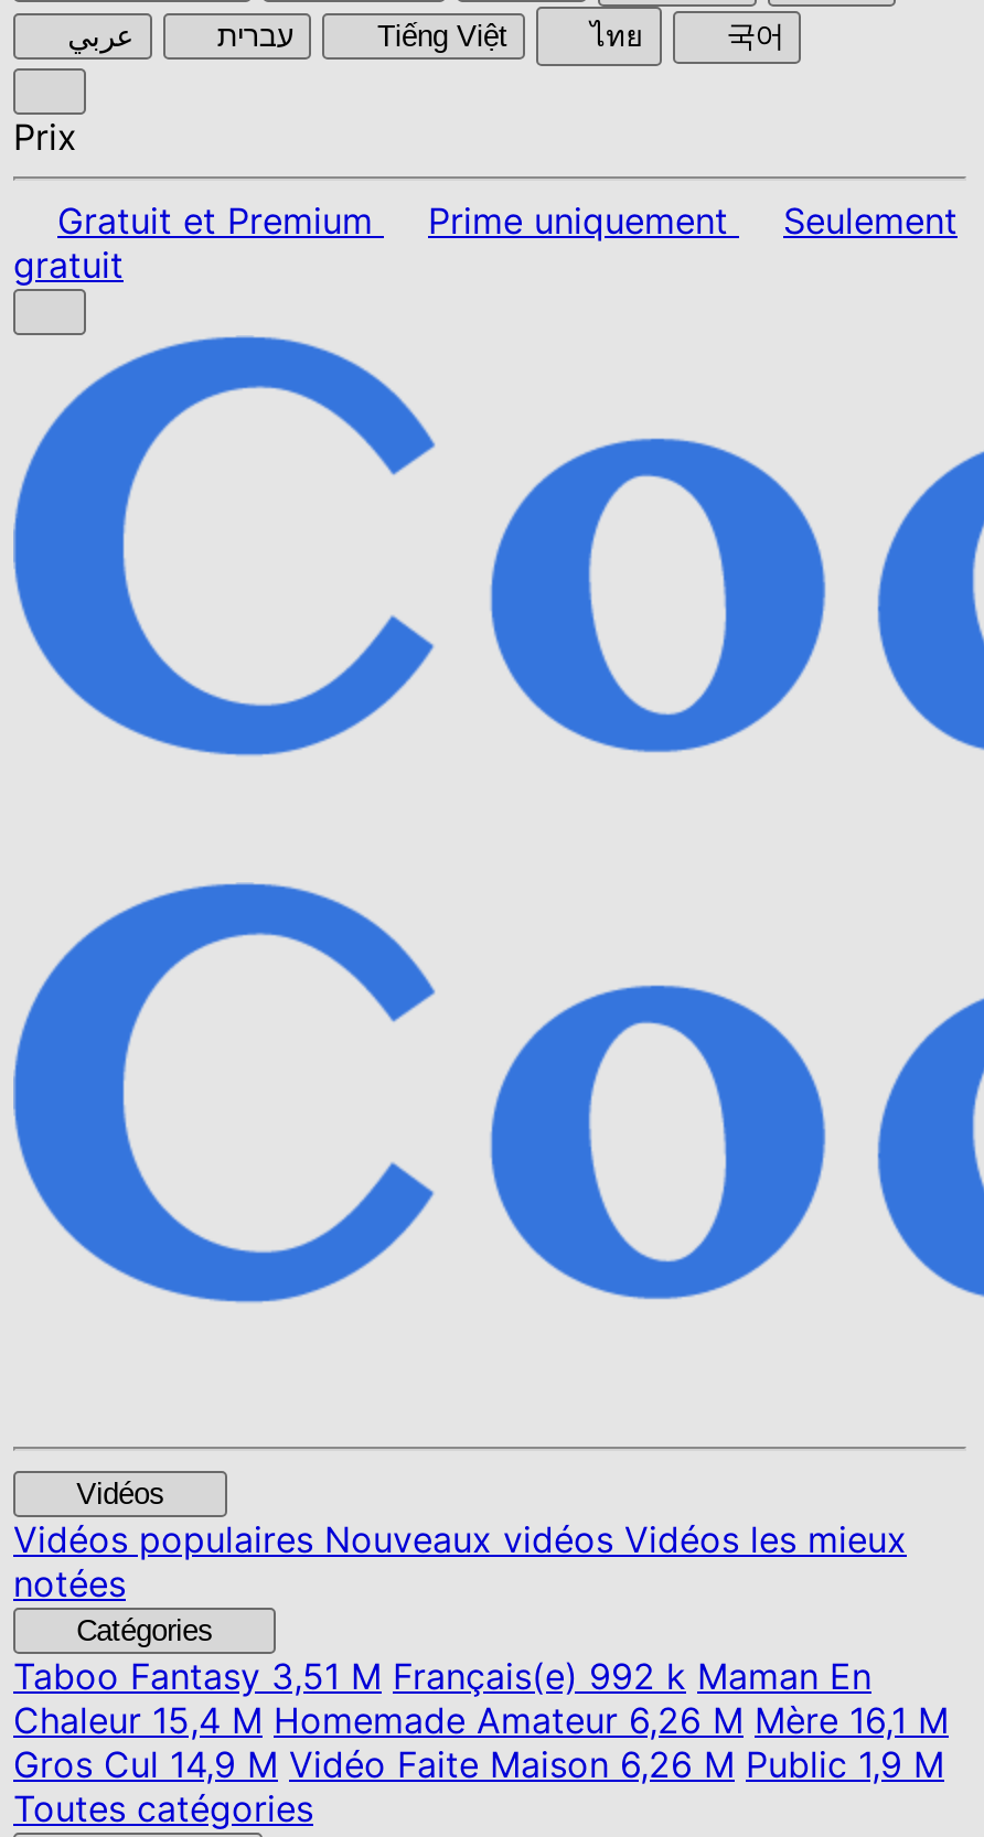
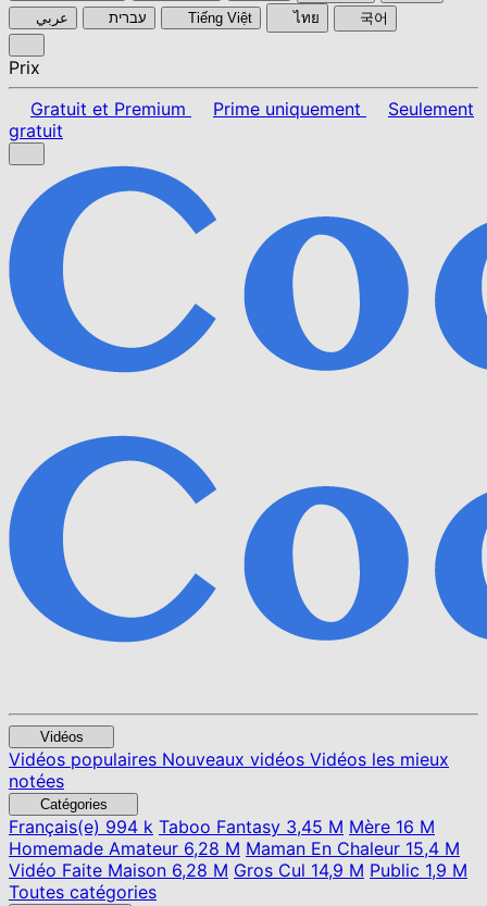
- Taboo Fantasy3,51 M Français(e) 992 k Maman En
- Chaleur 15,4 M Homemade Amateur 6,26 M Mère 16,1 M
- Gros Cul 14,9 M Vidéo Faite Maison 6,26 M Public 1,9 M
+ Français(e)994 k Taboo Fantasy 3,45 M Mère 16 M
+ Homemade Amateur 6,28 M Maman En Chaleur 15,4 M
+ Vidéo Faite Maison 6,28 M Gros Cul 14,9 M Public 1,9 M
